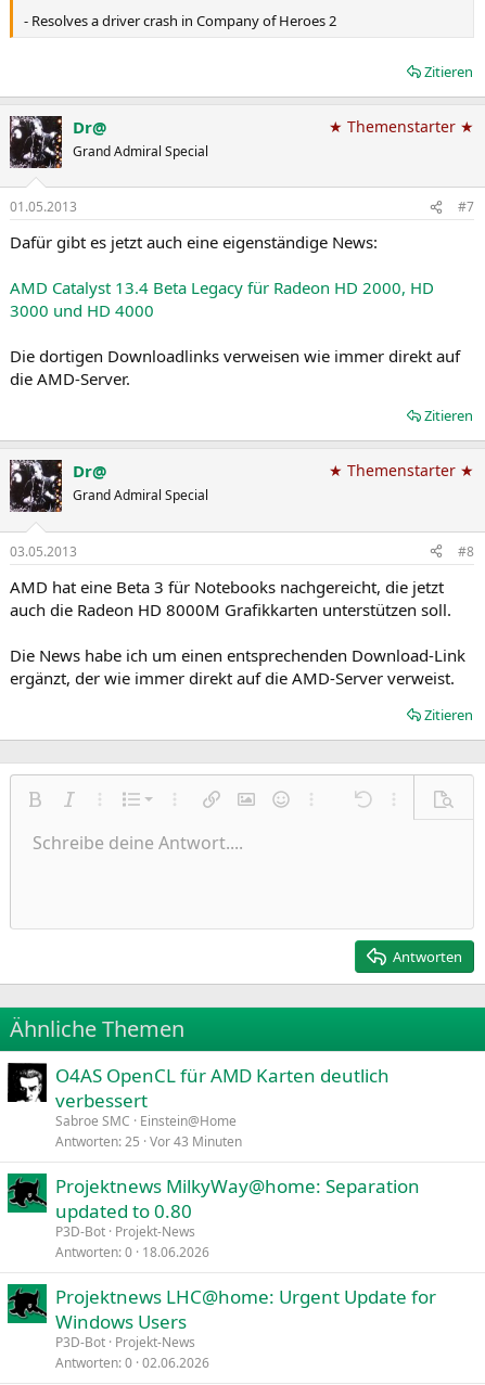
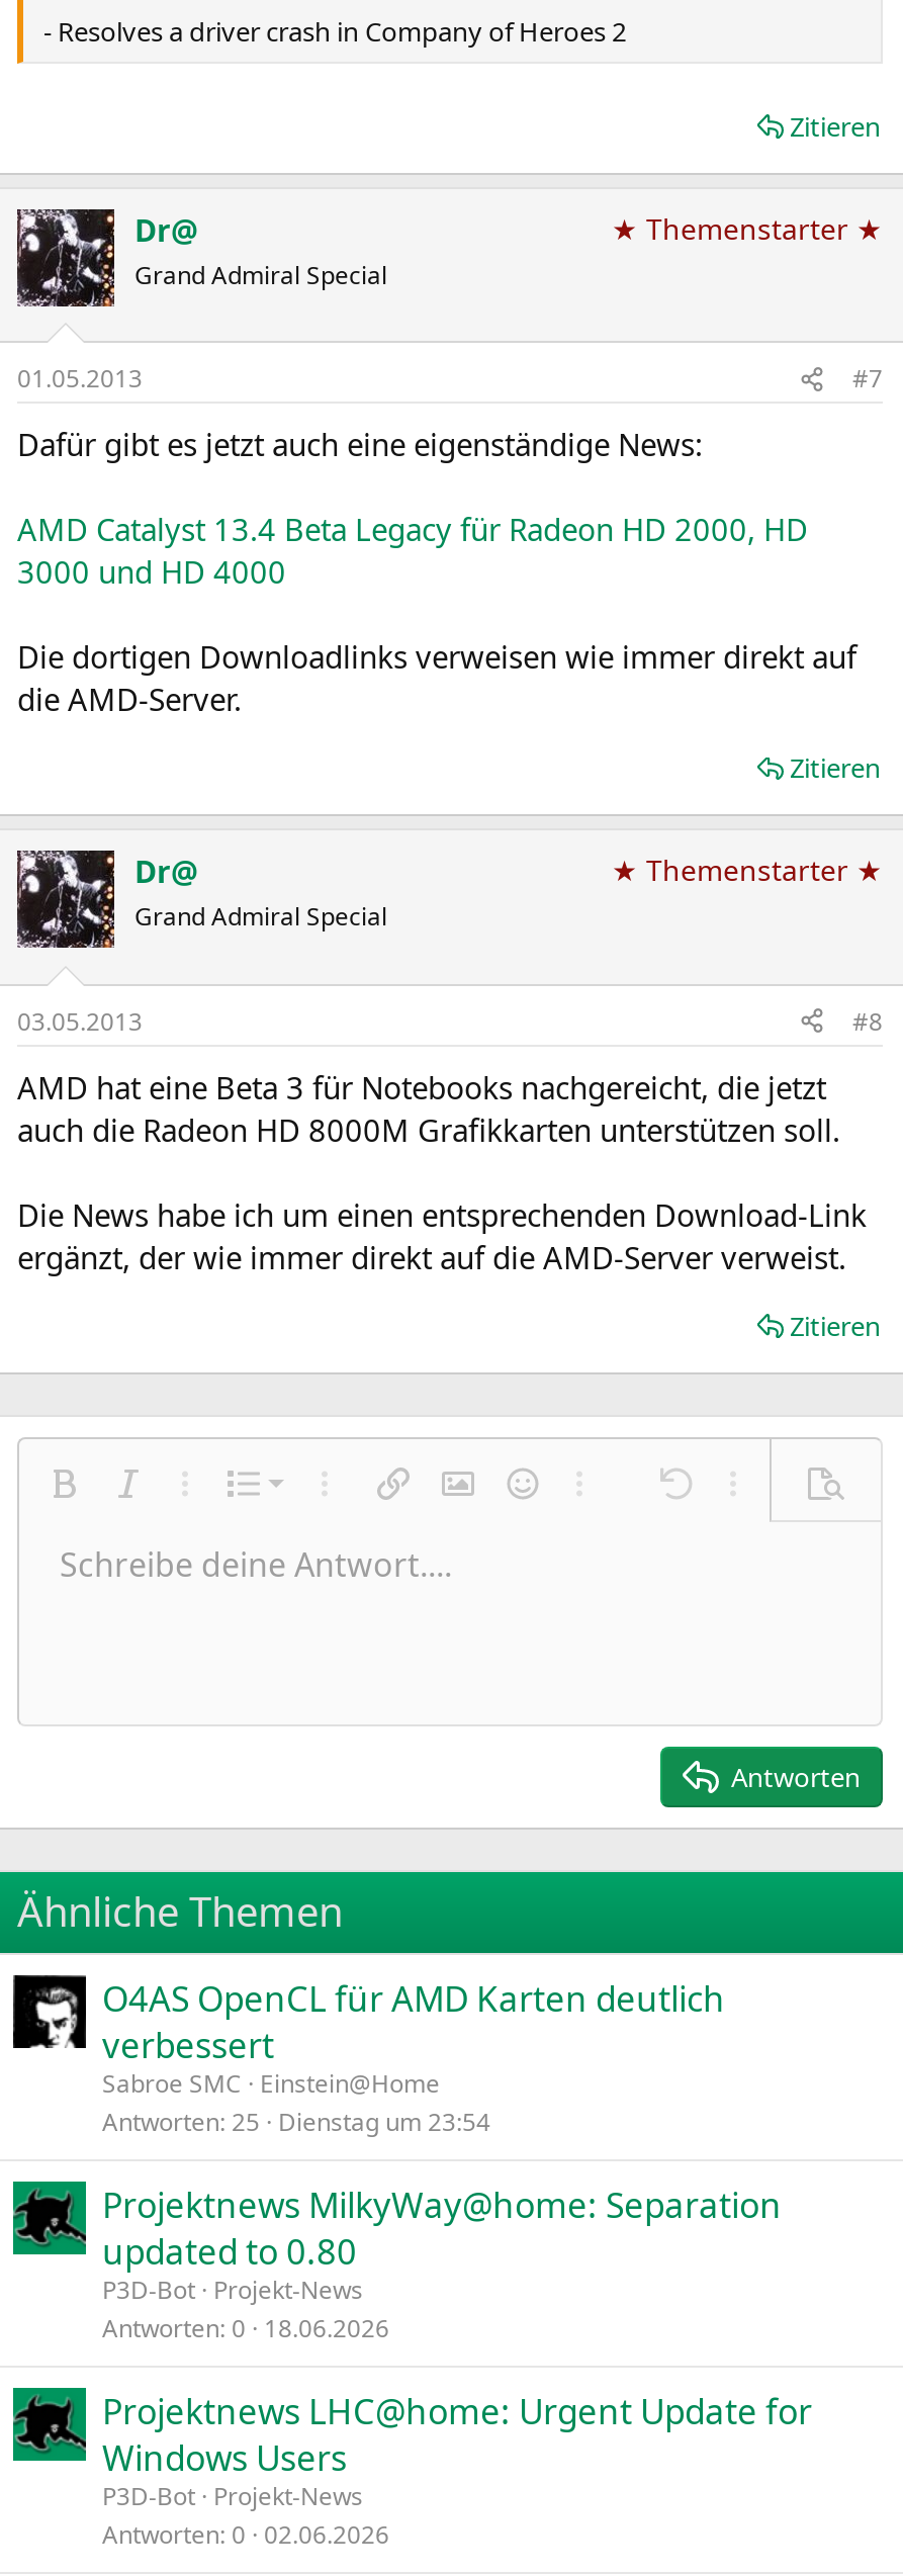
- Antworten 25 Vor 43 Minuten
+ Antworten 25 Dienstag um 23:54
